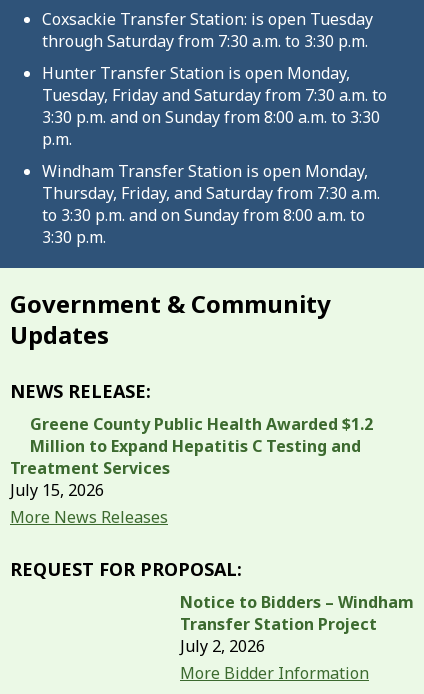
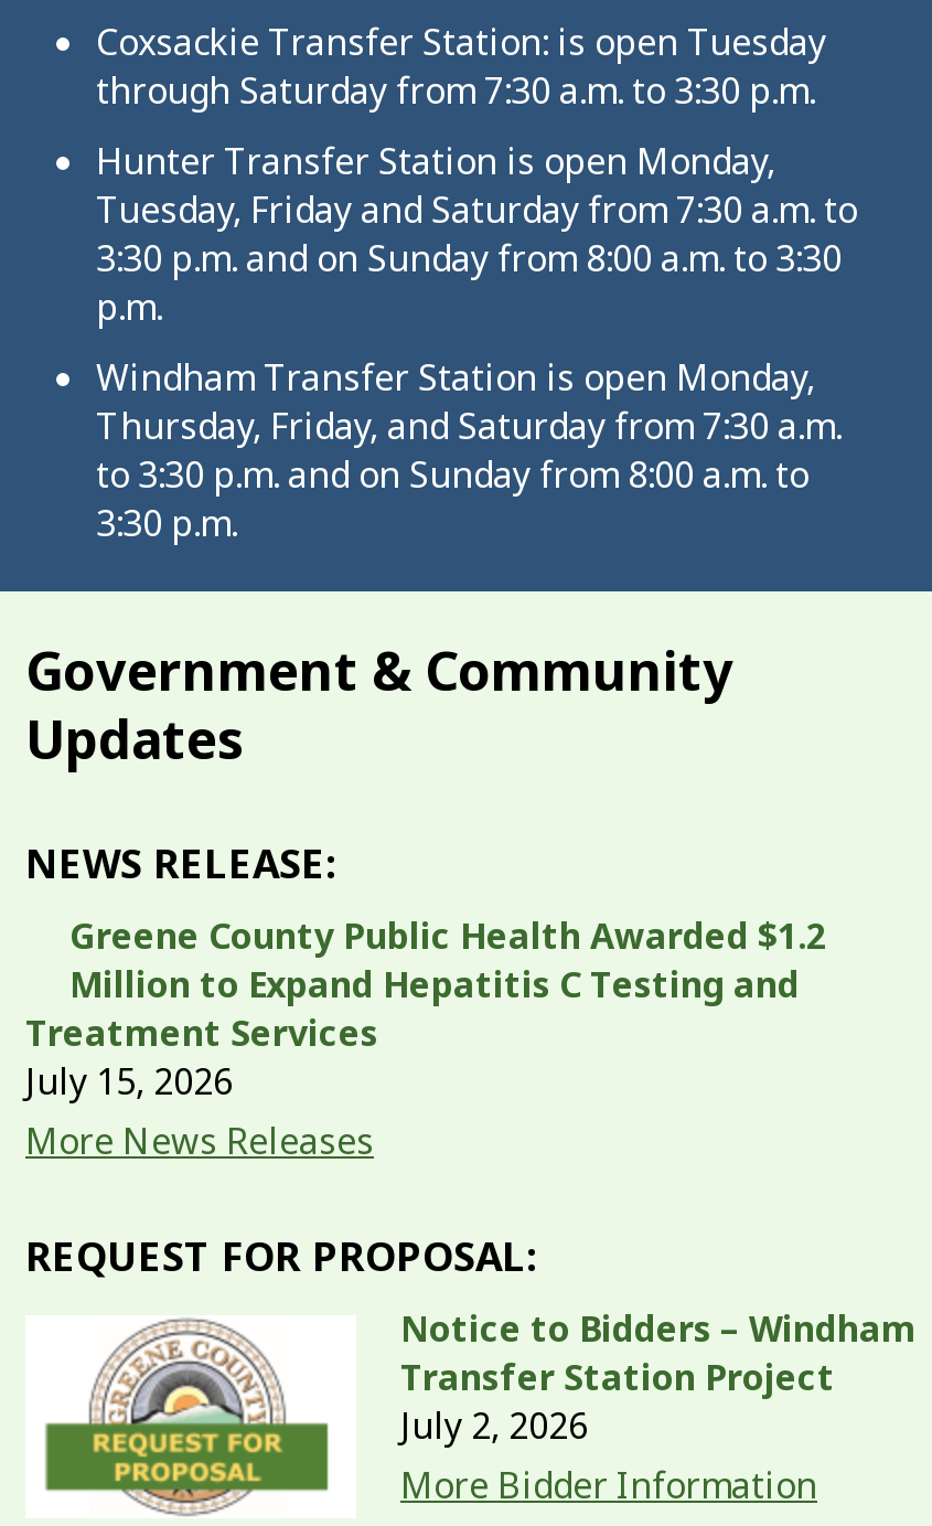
+ [image]
